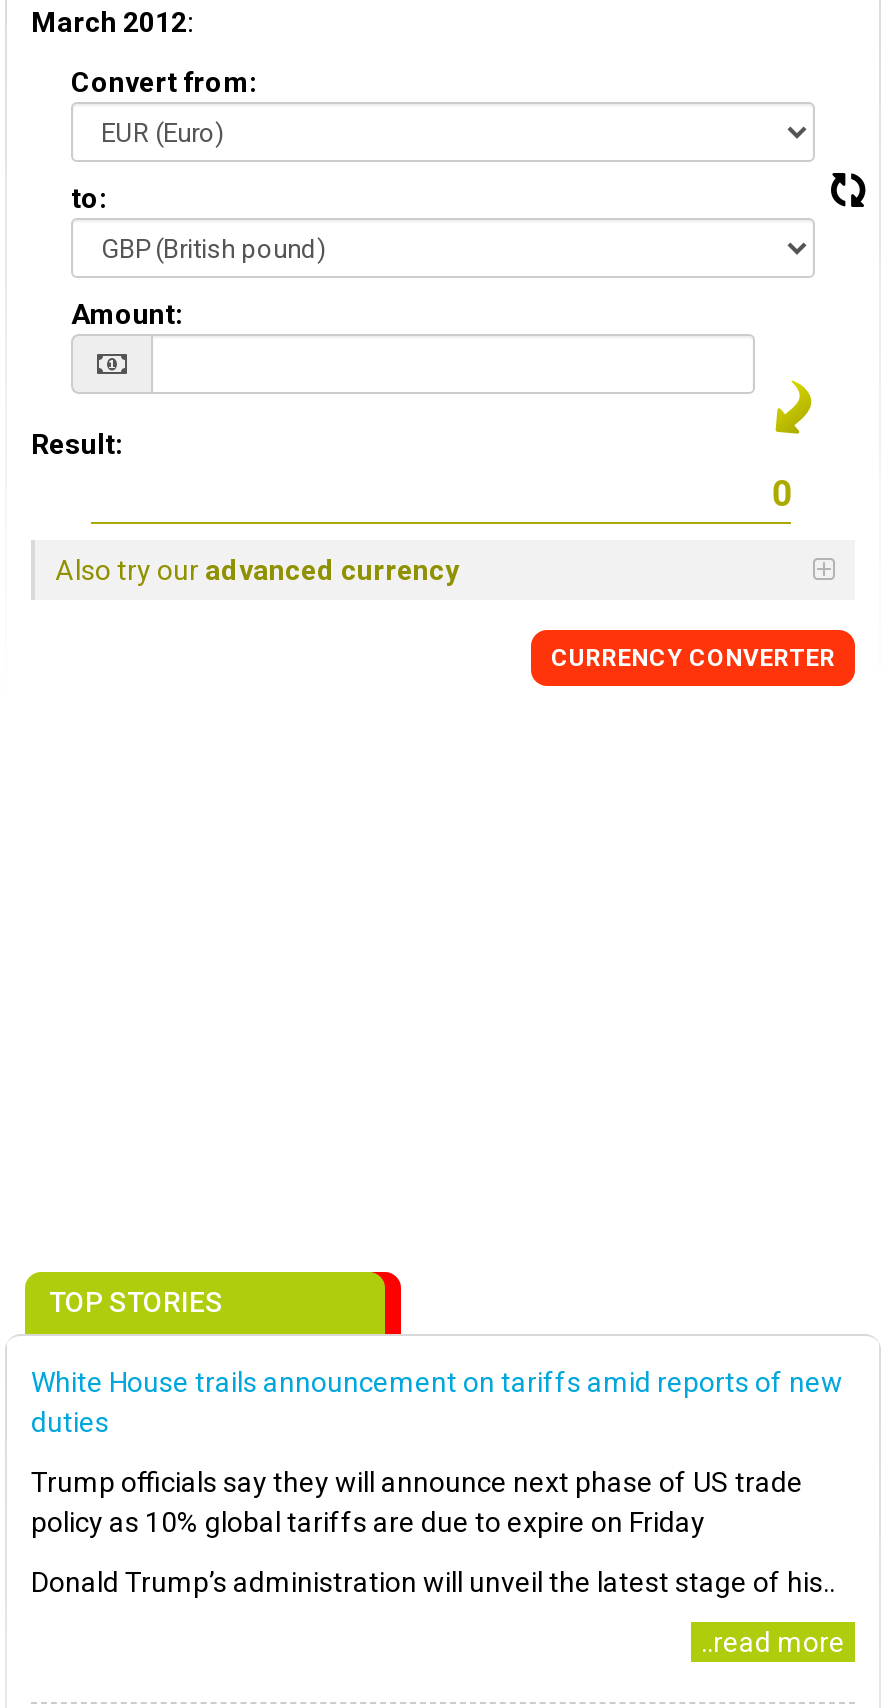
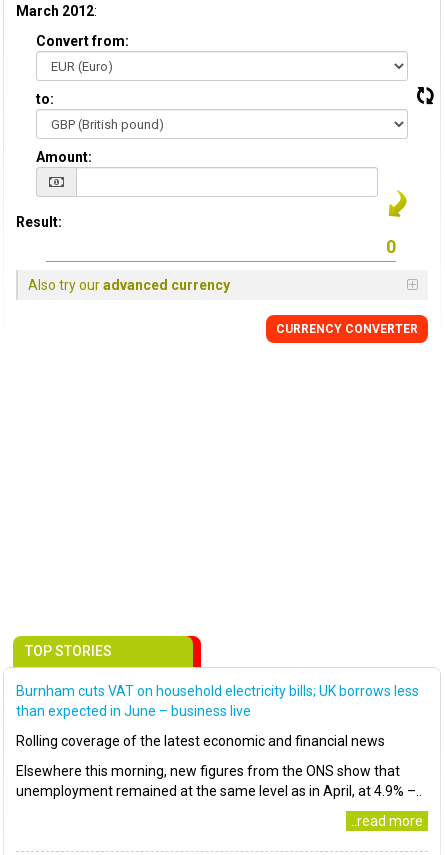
- White House trails announcement on tariffs amid reports of new
- duties
+ Burnham cuts VAT on household electricity bills; UK borrows less
+ than expected in June – business live

- Trump officials say they will announce next phase of US trade
- policy as 10% global tariffs are due to expire on Friday
+ Rolling coverage of the latest economic and financial news

- Donald Trump’s administration will unveil the latest stage of his..
+ Elsewhere this morning, new figures from the ONS show that
+ unemployment remained at the same level as in April, at 4.9% –..
